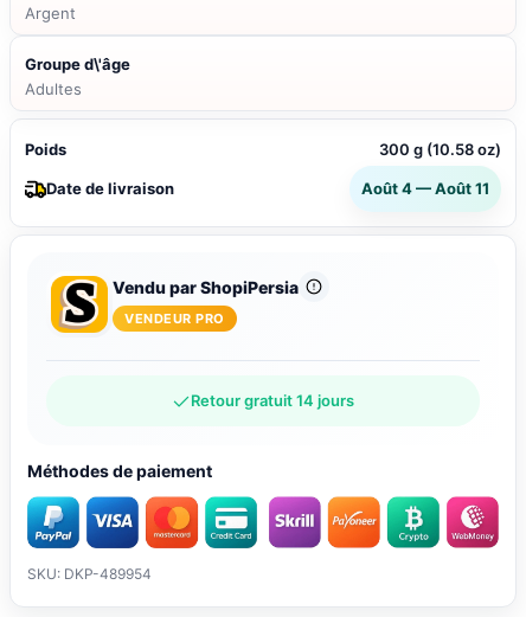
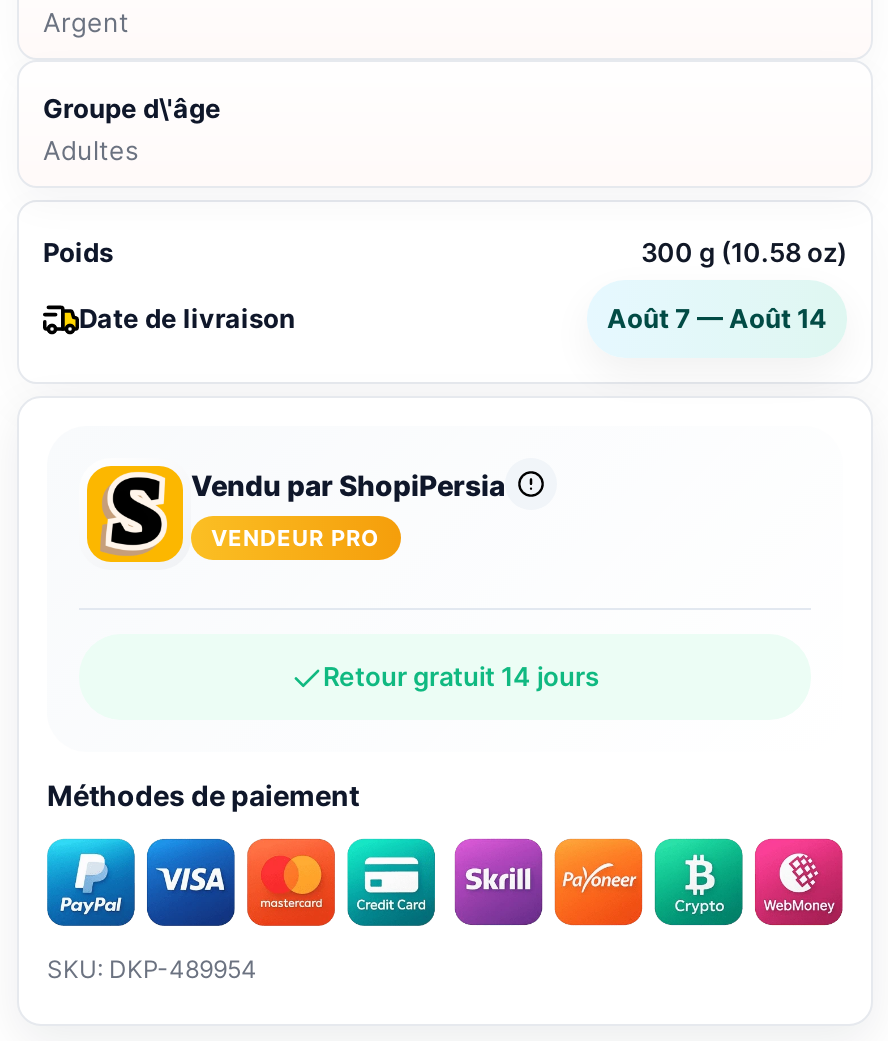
- Août 4 — Août 11
+ Août 7 — Août 14
